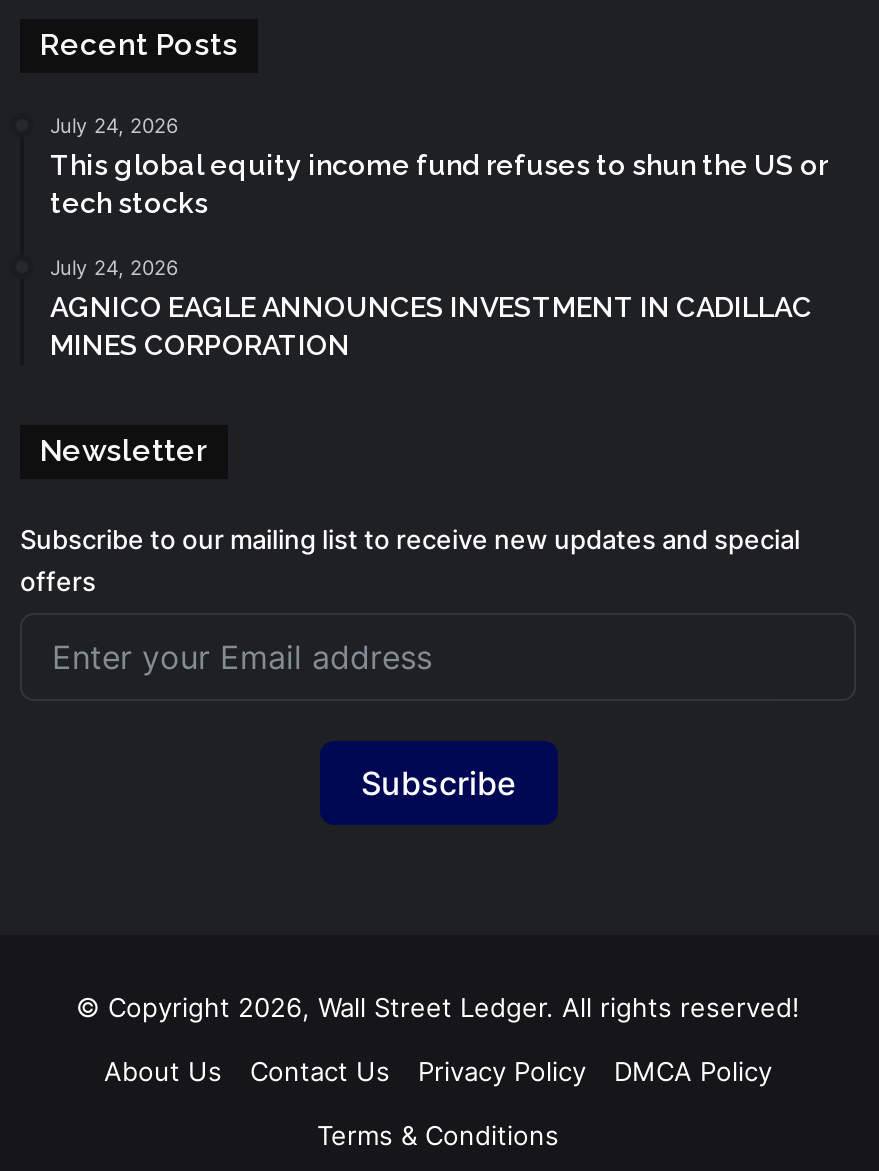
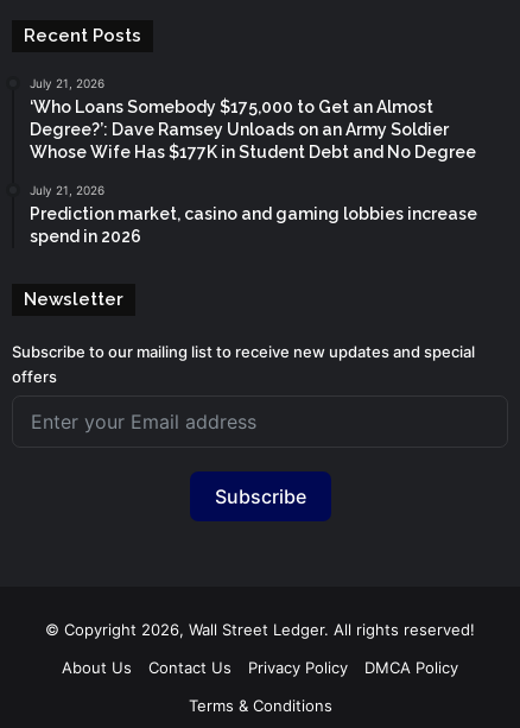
- July 24, 2026
- This global equity income fund refuses to shun the US or
- tech stocks
+ July 21, 2026
+ ‘Who Loans Somebody $175,000 to Get an Almost
+ Degree?’: Dave Ramsey Unloads on an Army Soldier
+ Whose Wife Has $177K in Student Debt and No Degree

- July 24, 2026
- AGNICO EAGLE ANNOUNCES INVESTMENT IN CADILLAC
- MINES CORPORATION
+ July 21, 2026
+ Prediction market, casino and gaming lobbies increase
+ spend in 2026
